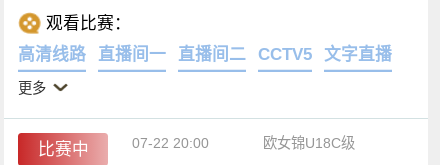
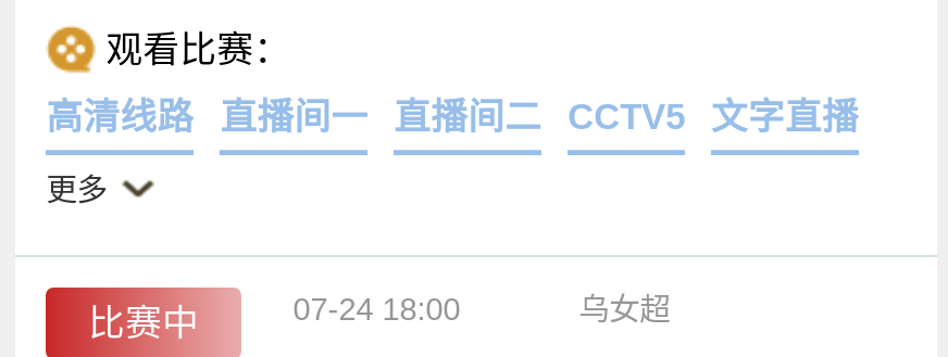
- 07-22 20:00
- 欧女锦U18C级
+ 07-24 18:00
+ 乌女超
